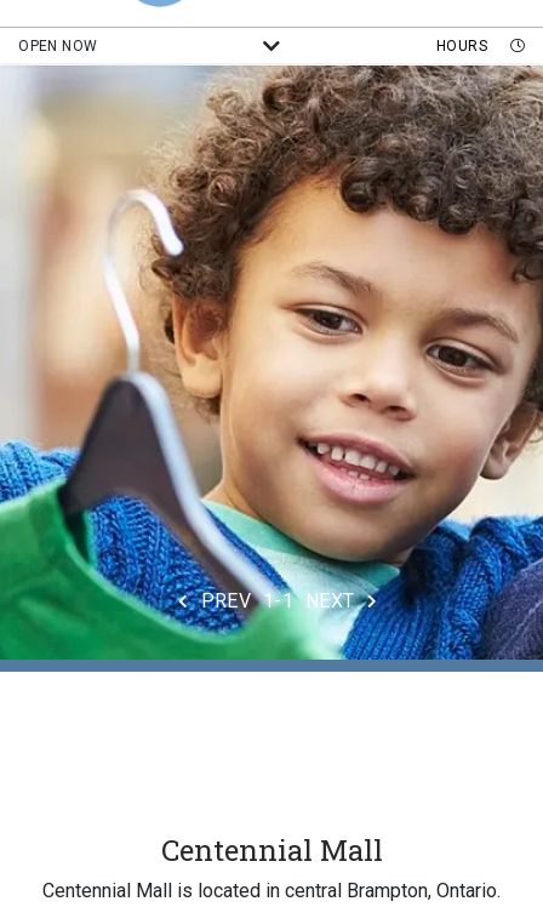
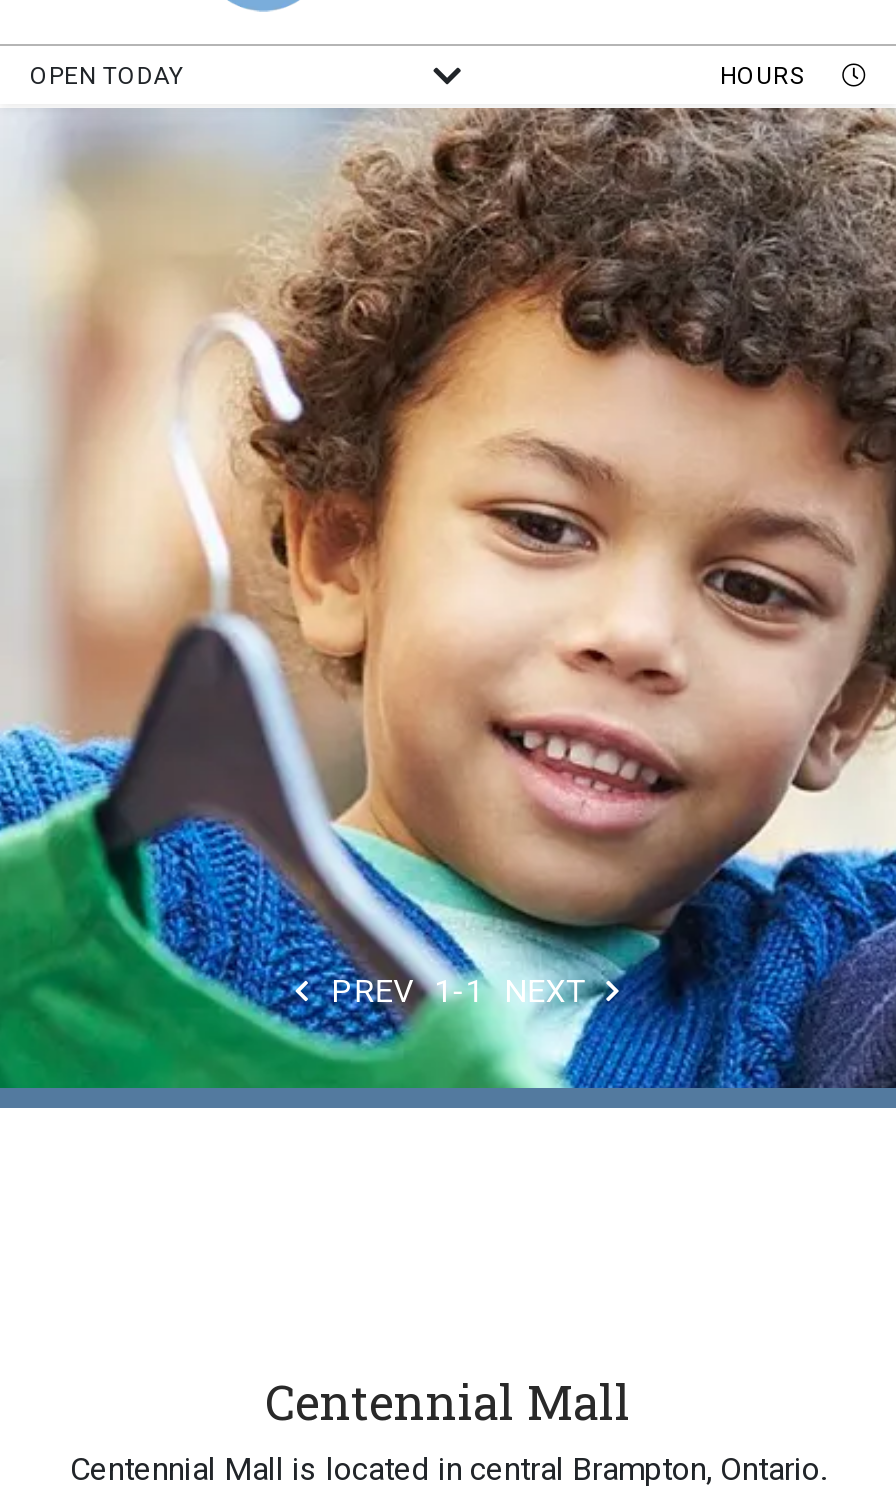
- OPEN NOW
+ OPEN TODAY
